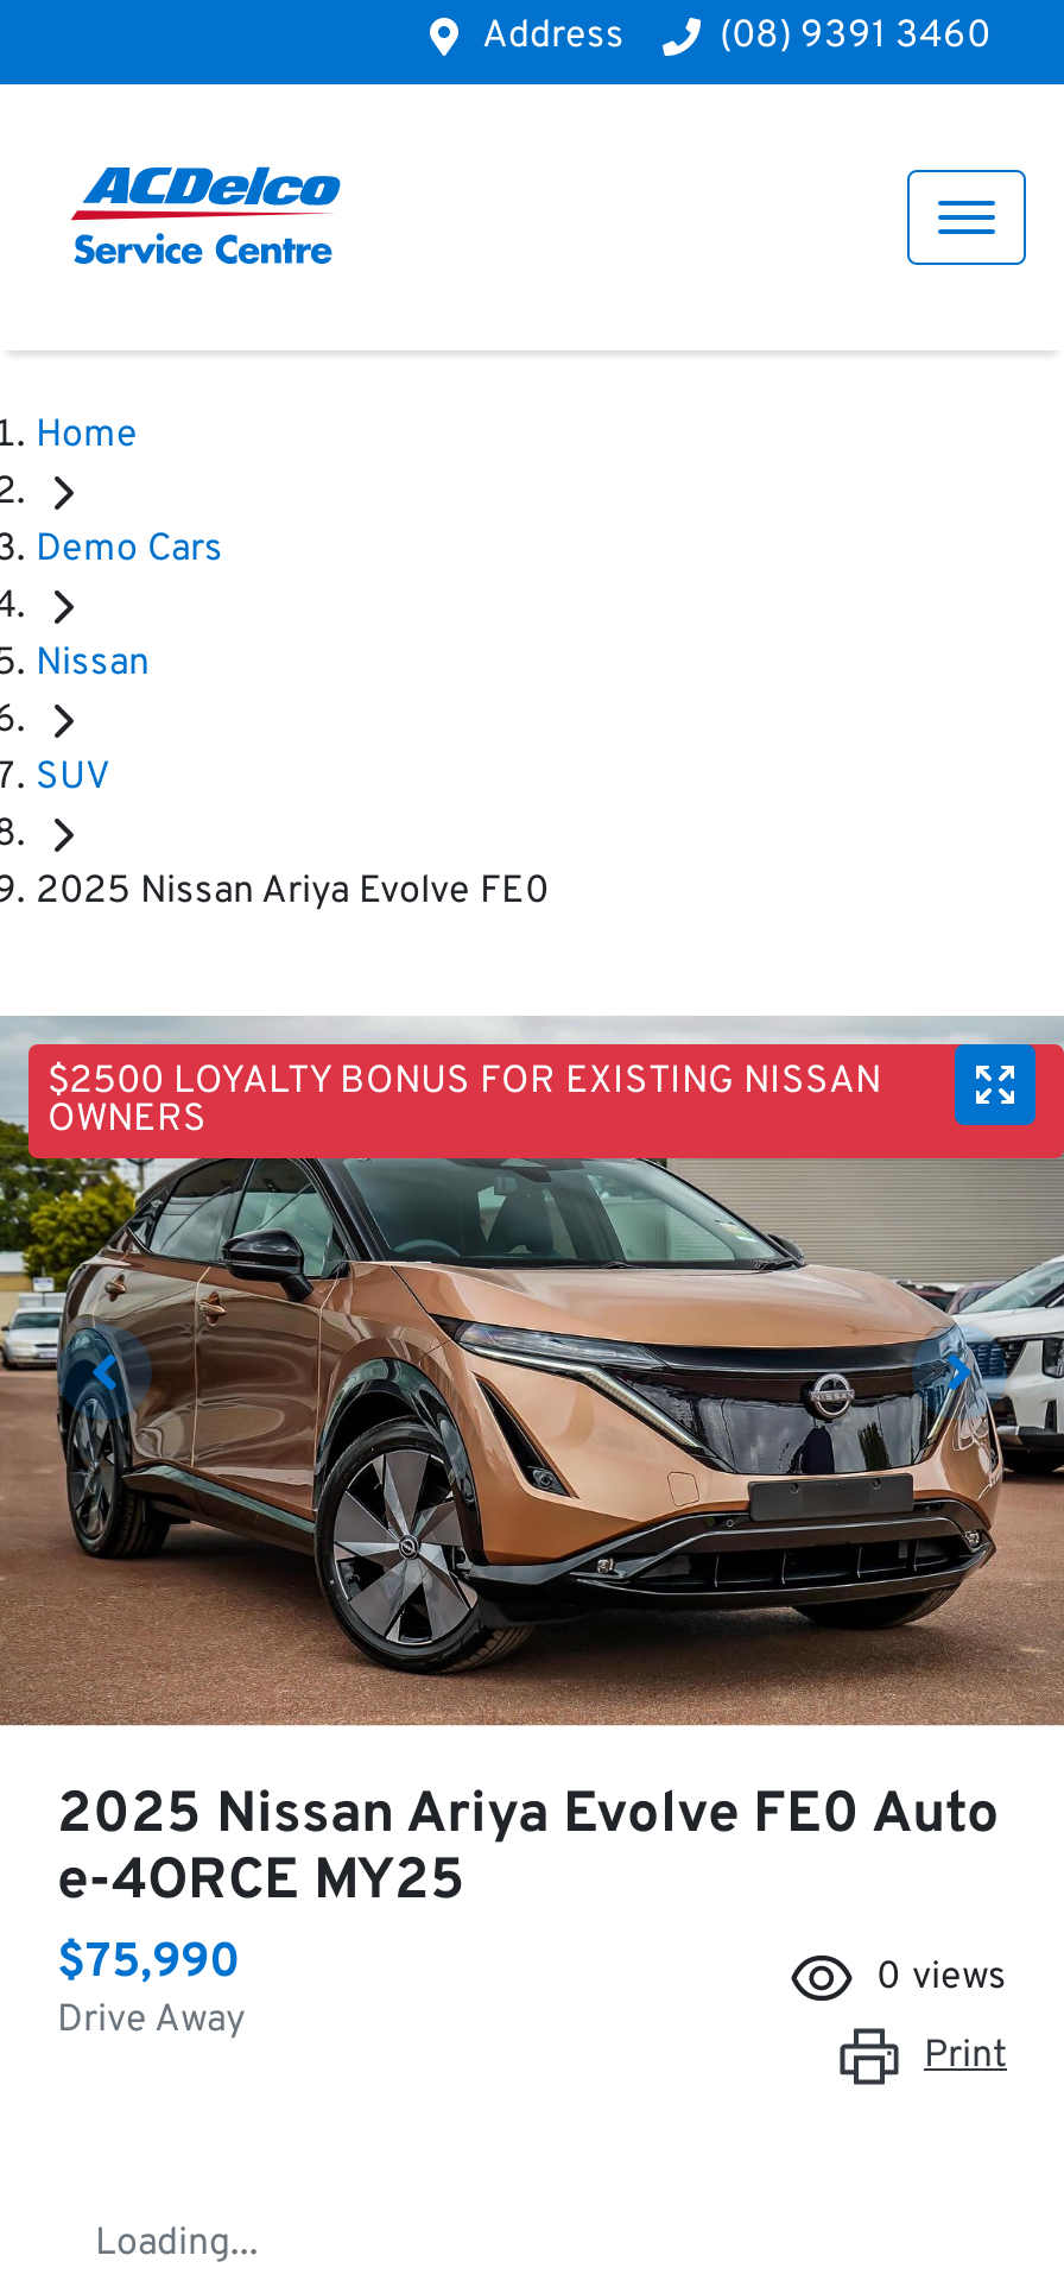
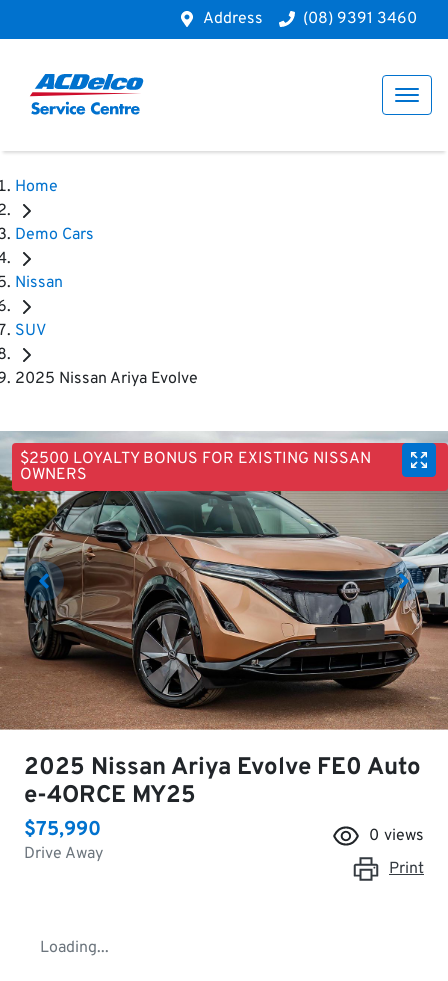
- 2025 Nissan Ariya Evolve FE0
+ 2025 Nissan Ariya Evolve
